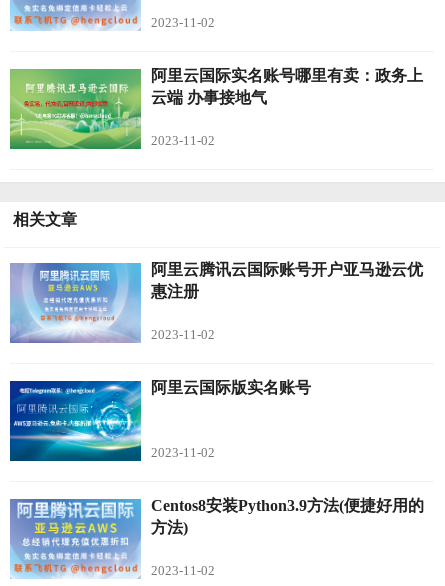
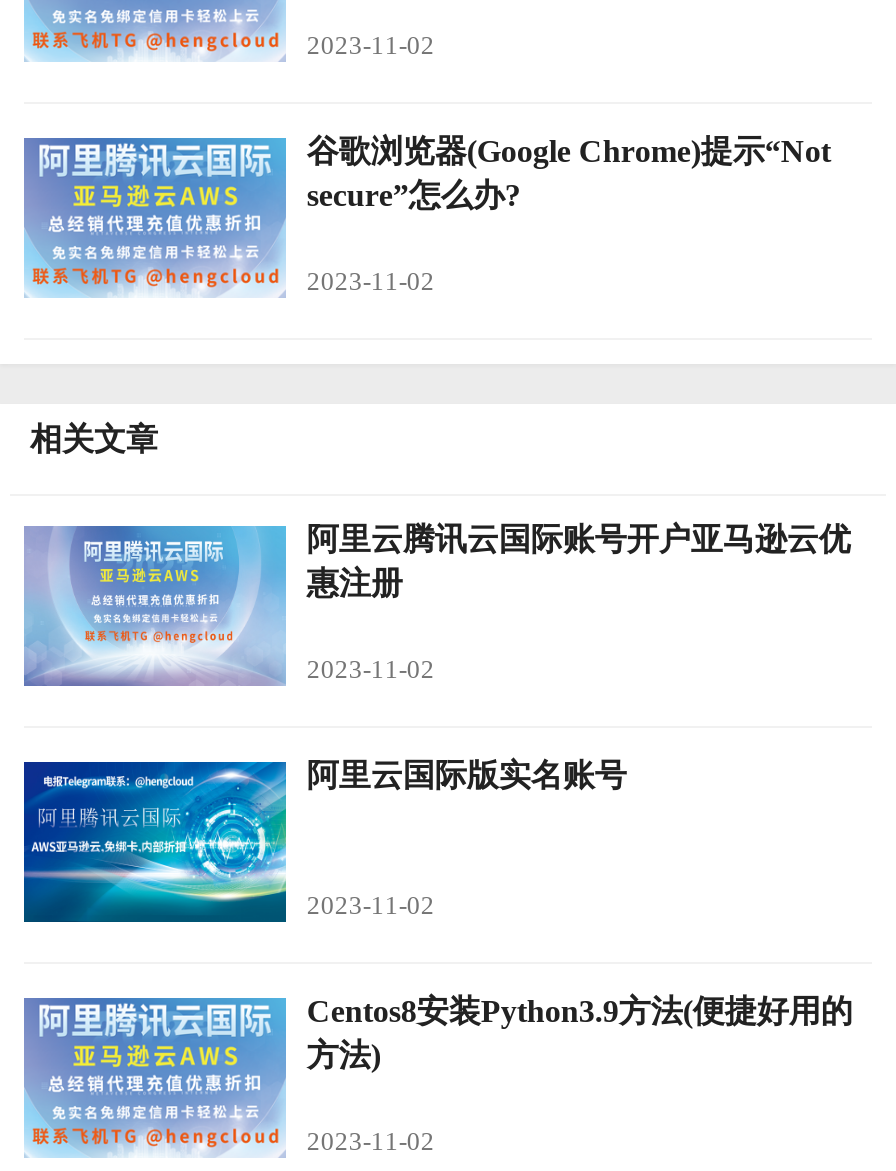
- [image]
- 阿里云国际实名账号哪里有卖：政务上
- 云端 办事接地气
+ [image]
+ 谷歌浏览器(Google Chrome)提示“Not
+ secure”怎么办?
